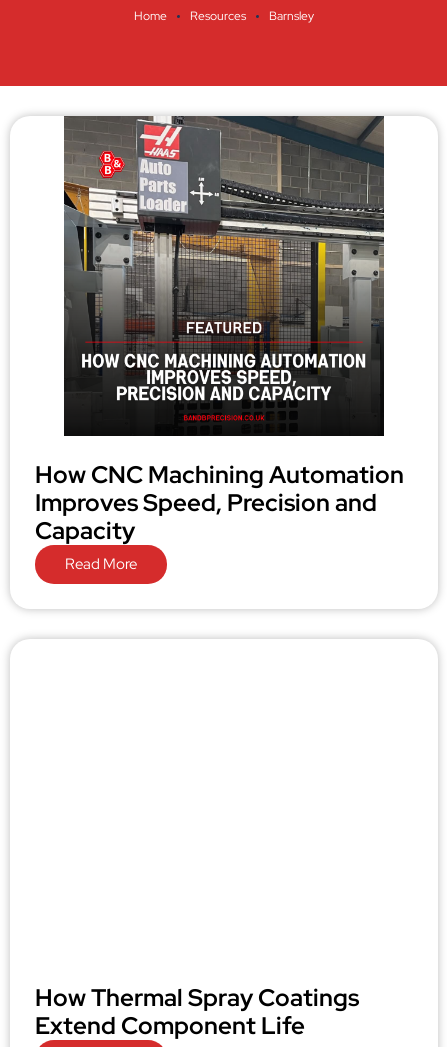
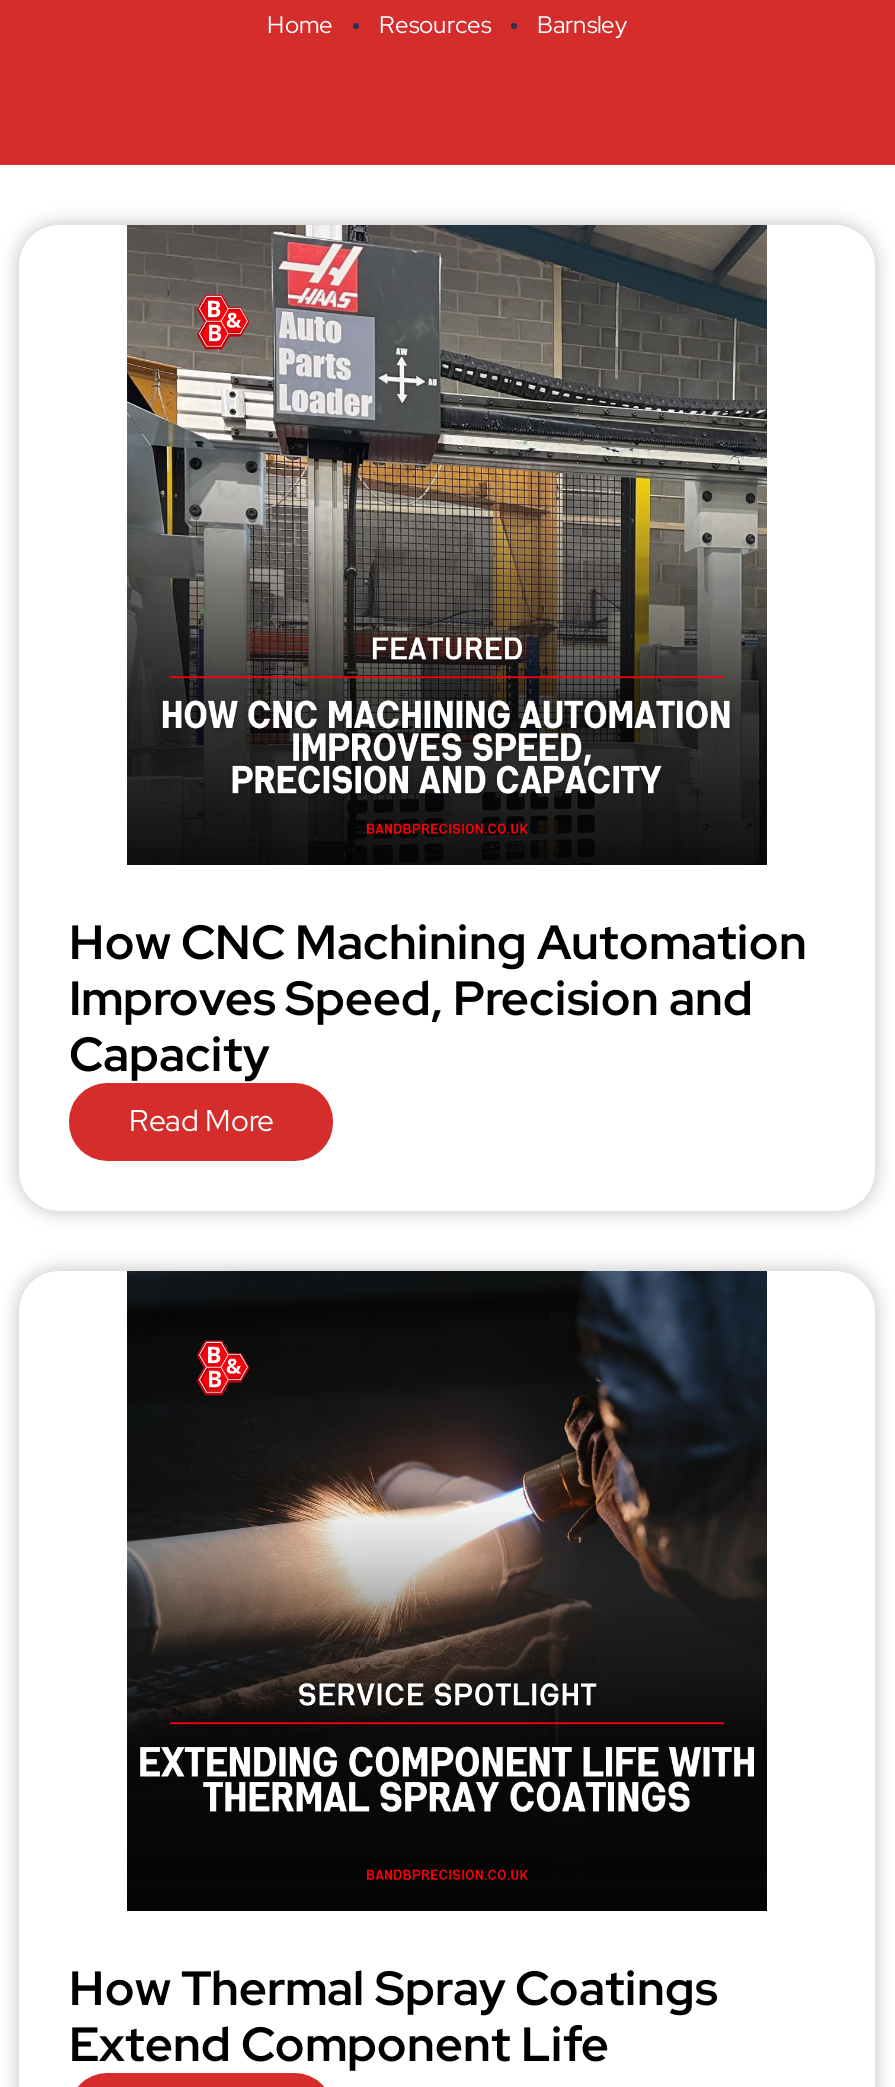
+ [image]
